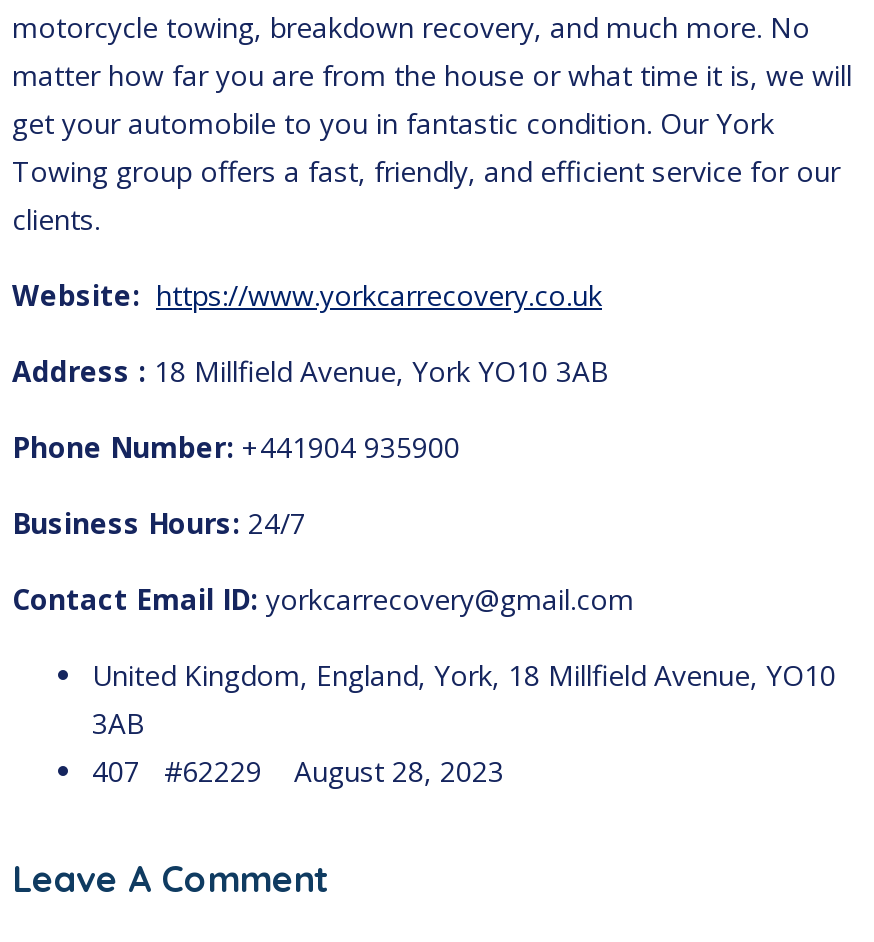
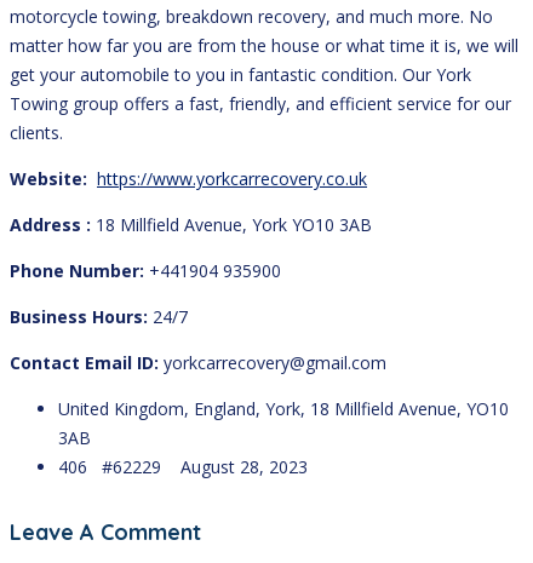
- 407 #62229 August 28, 2023
+ 406 #62229 August 28, 2023
